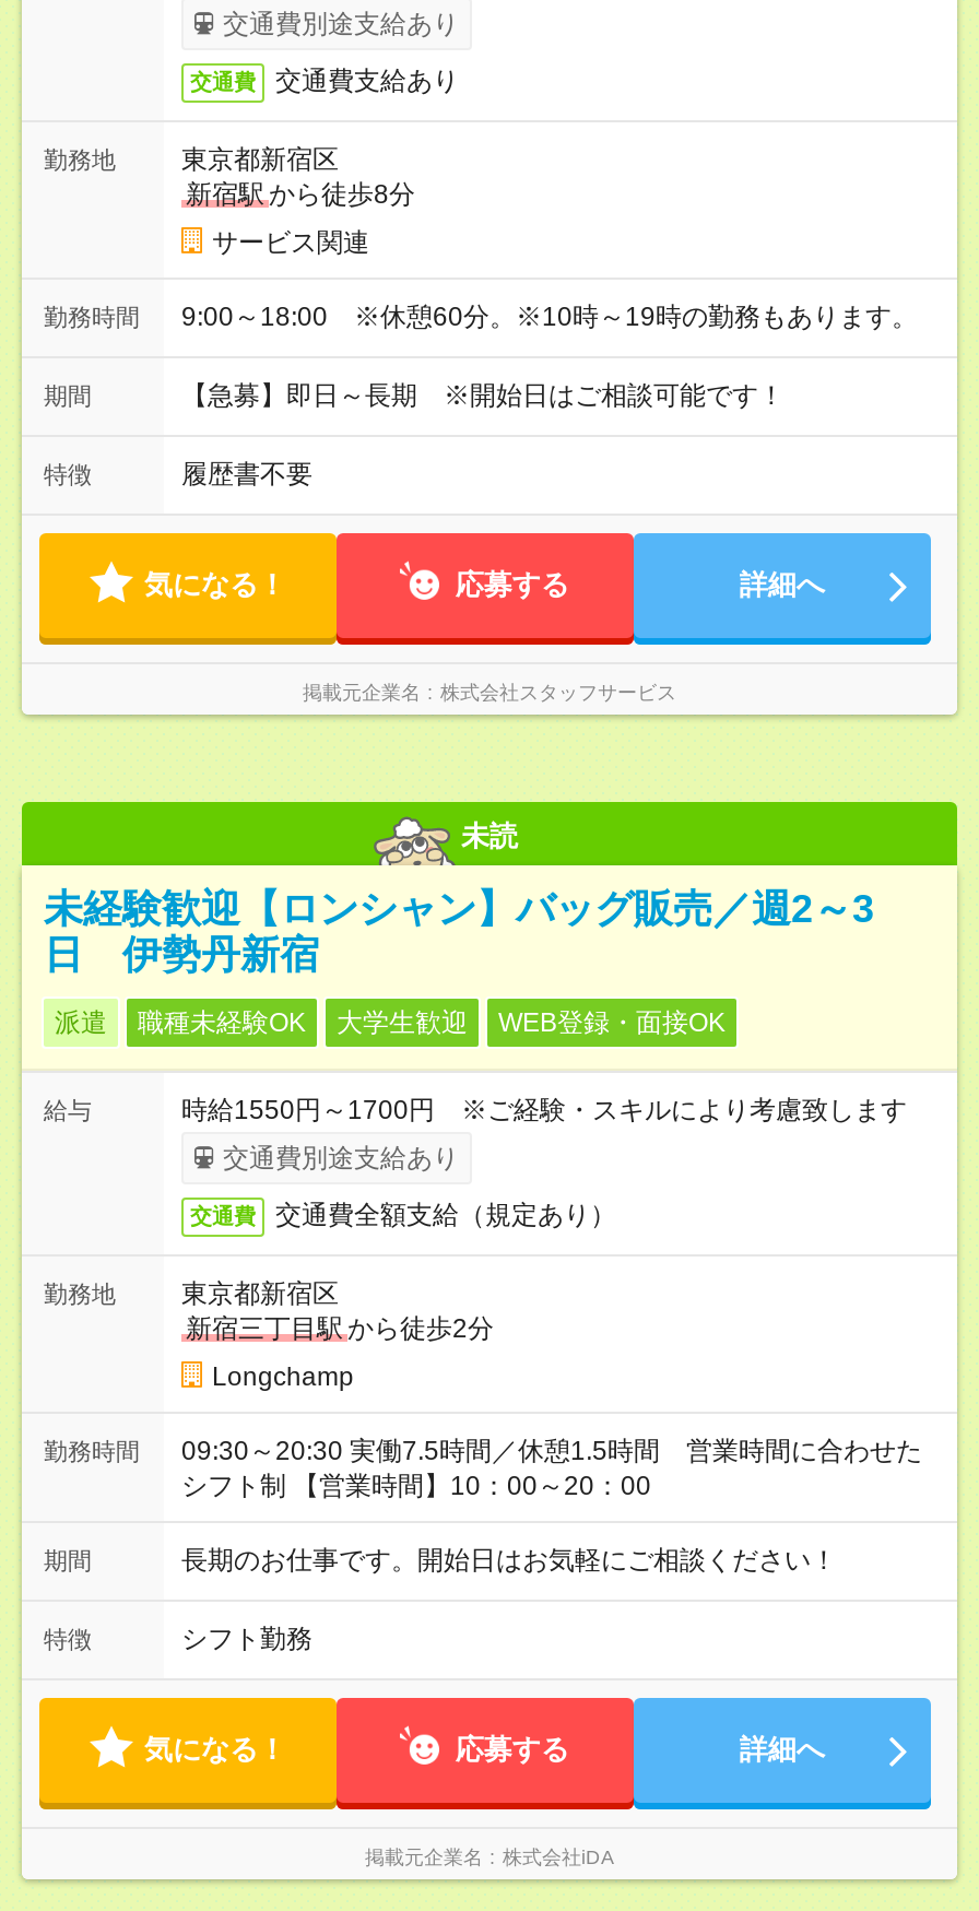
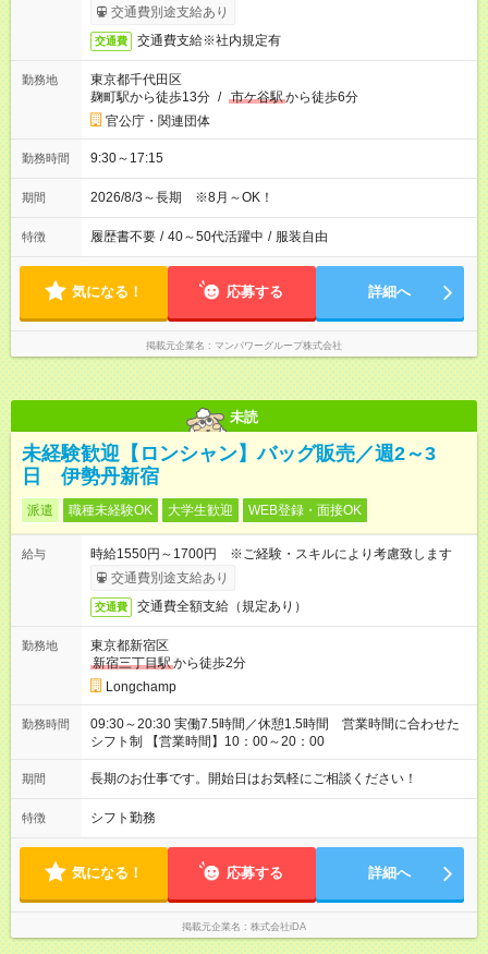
- 交通費支給あり
+ 交通費支給※社内規定有

- 東京都新宿区
- 新宿駅 から徒歩8分
+ 東京都千代田区
+ 麹町駅から徒歩13分 / 市ケ谷駅 から徒歩6分

- サービス関連
+ 官公庁・関連団体

- 9:00～18:00 ※休憩60分。※10時～19時の勤務もあります。
+ 9:30～17:15

- 【急募】即日～長期 ※開始日はご相談可能です！
+ 2026/8/3～長期 ※8月～OK！

- 履歴書不要
+ 履歴書不要 / 40～50代活躍中 / 服装自由

- 株式会社スタッフサービス
+ マンパワーグループ株式会社
